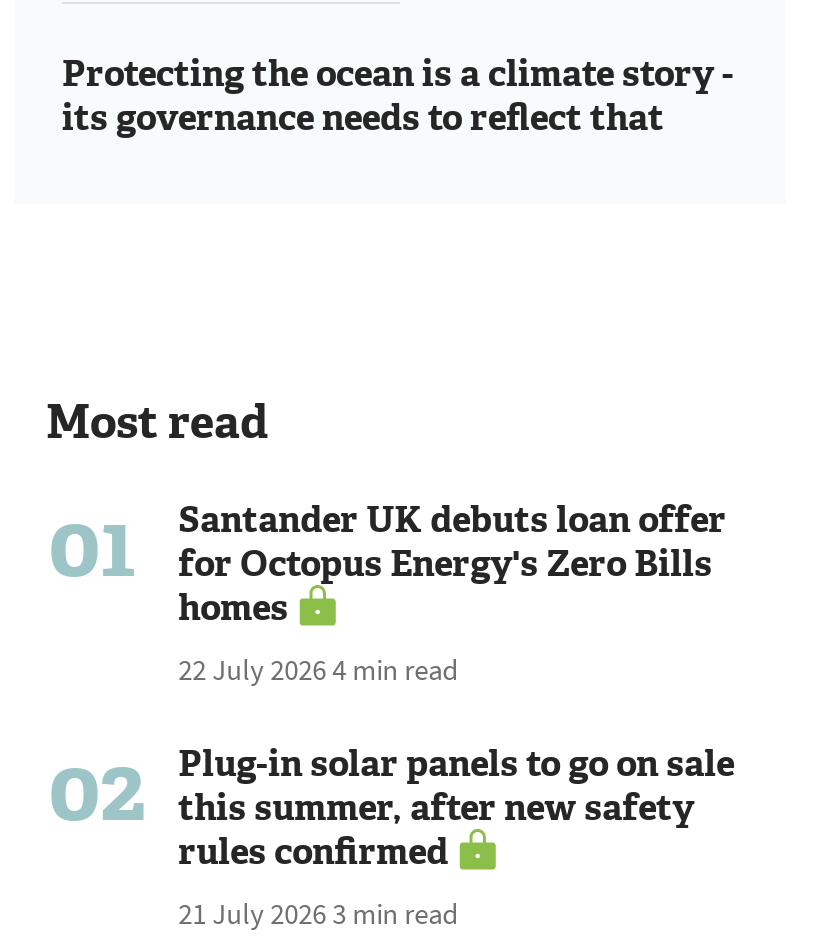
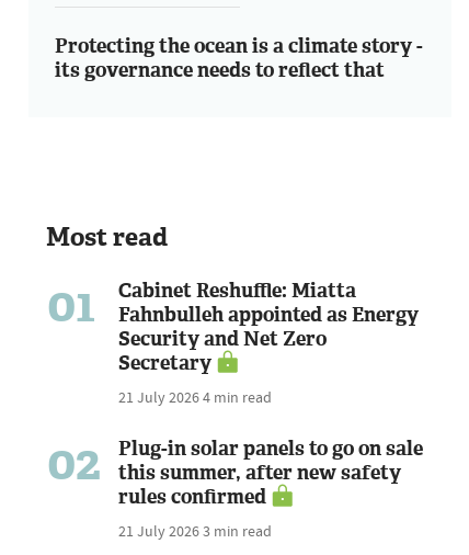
- Santander UK debuts loan offer
- for Octopus Energy's Zero Bills
- homes
- 22 July 2026 4 min read
+ Cabinet Reshuffle: Miatta
+ Fahnbulleh appointed as Energy
+ Security and Net Zero
+ Secretary
+ 21 July 2026 4 min read
